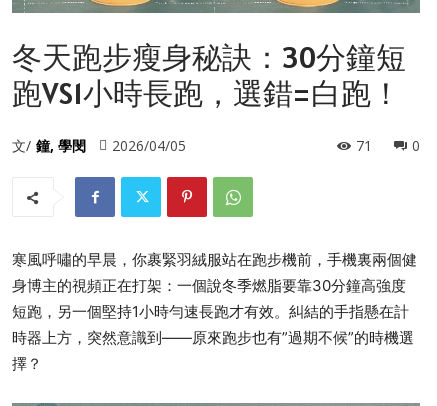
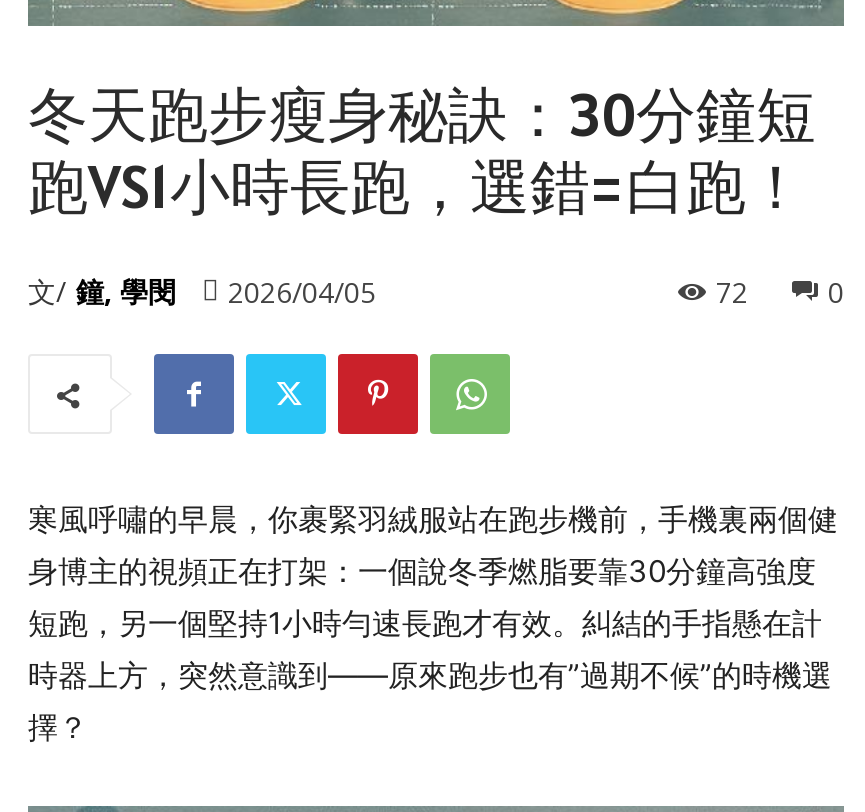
- 71
+ 72
